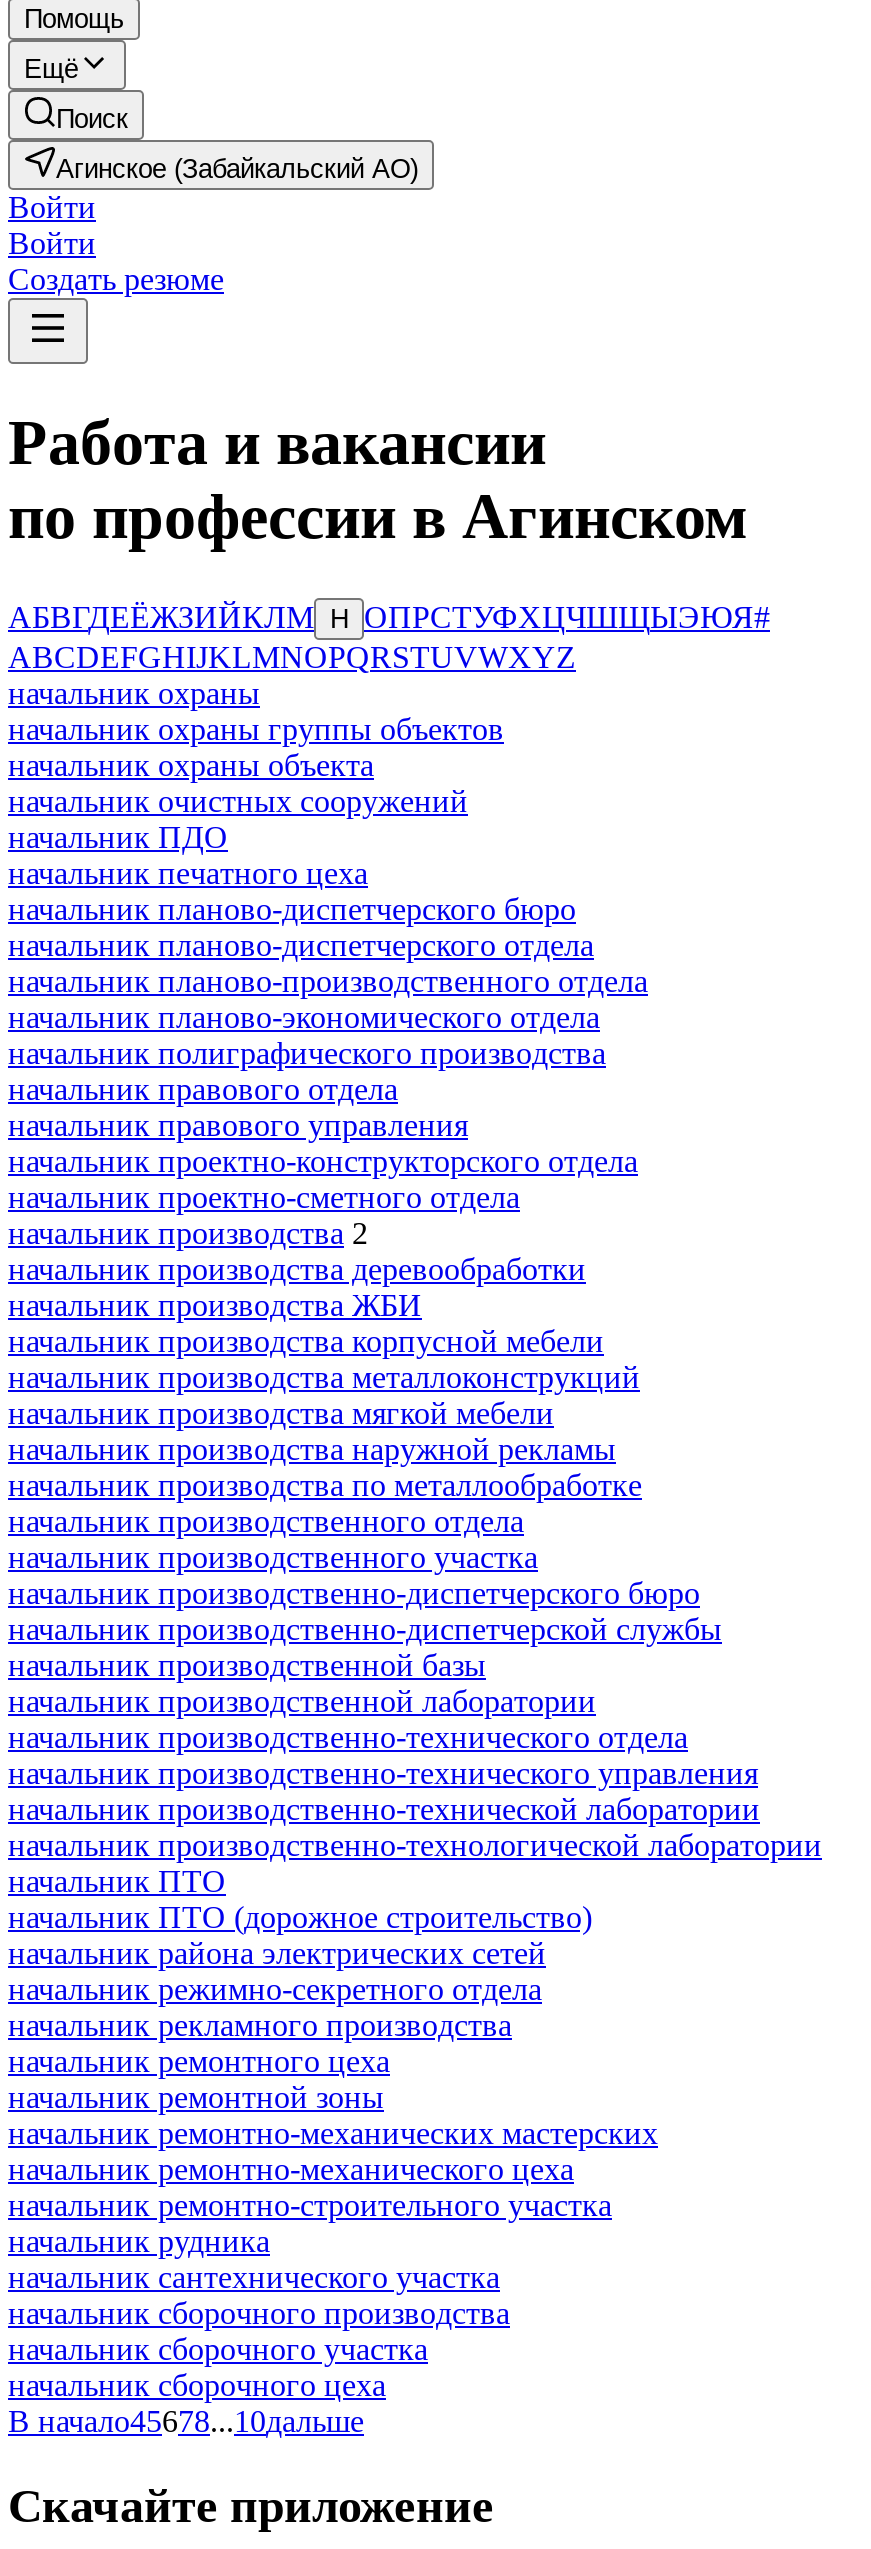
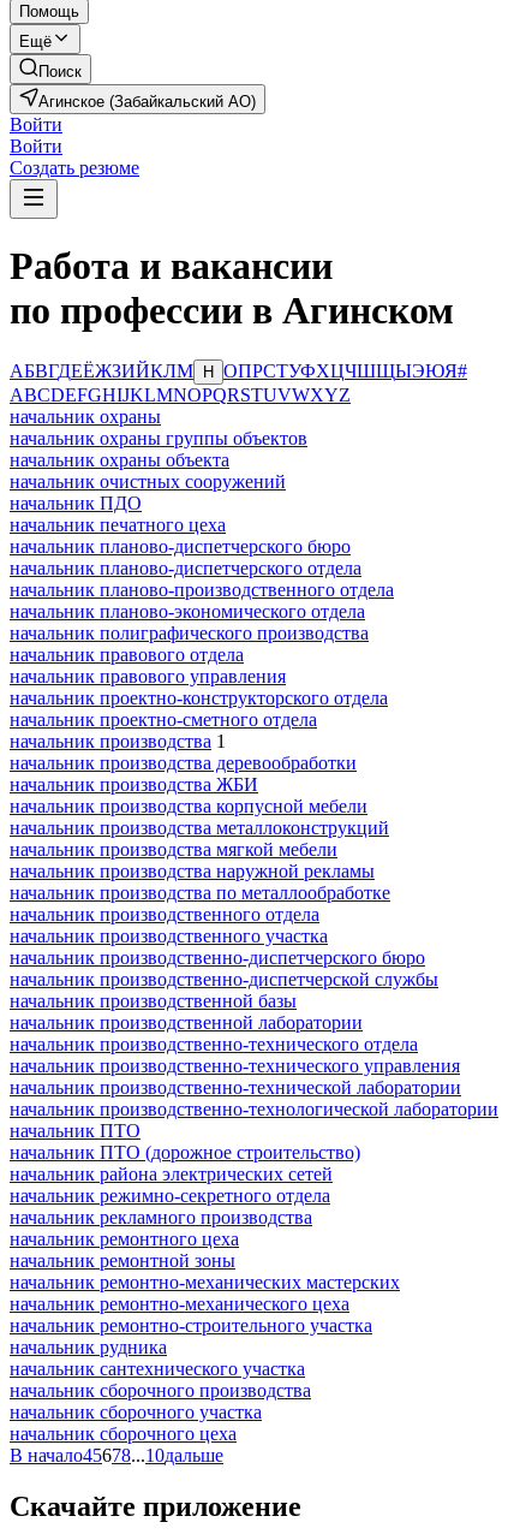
- начальник производства 2
+ начальник производства 1
